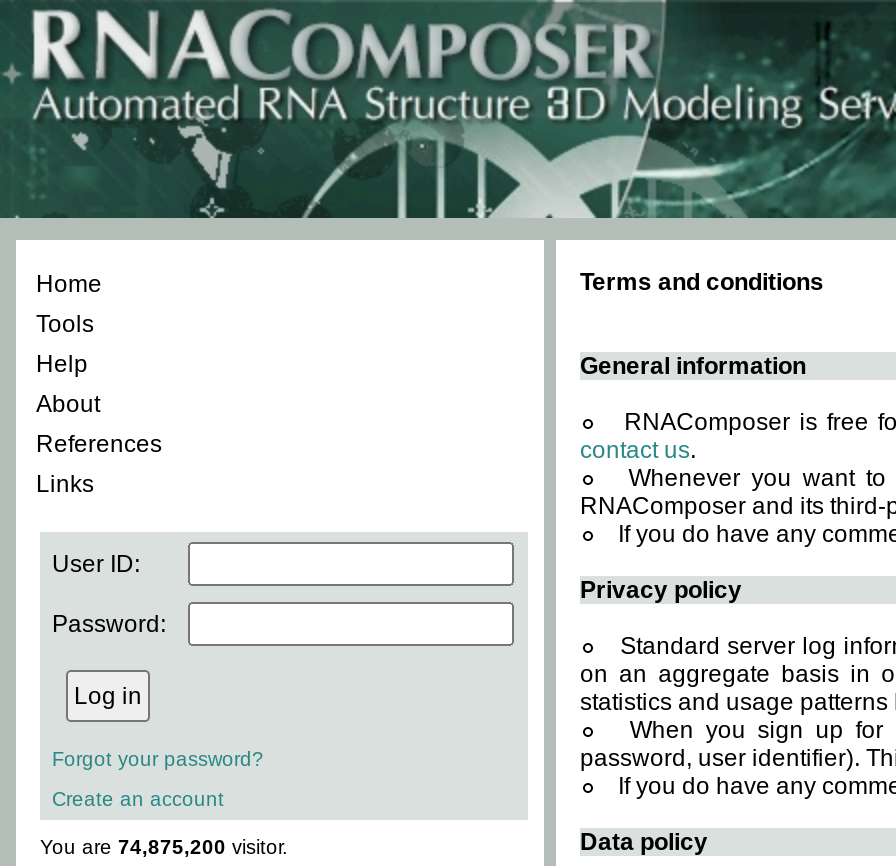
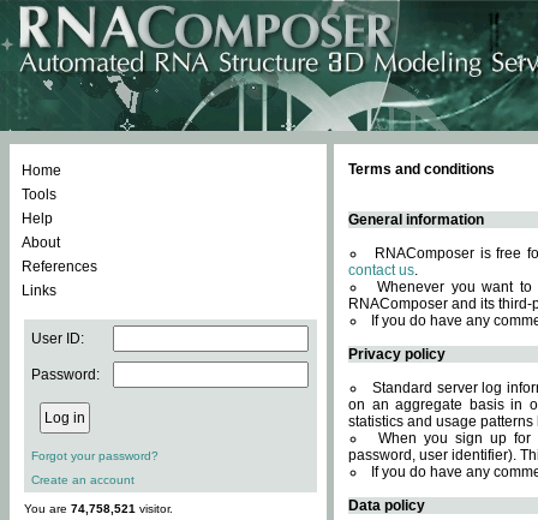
- You are 74,875,200 visitor.
+ You are 74,758,521 visitor.
